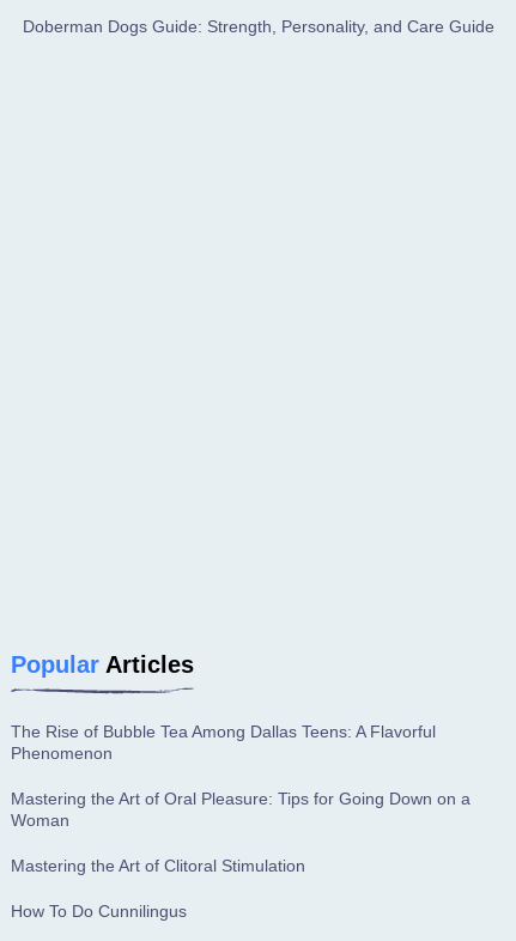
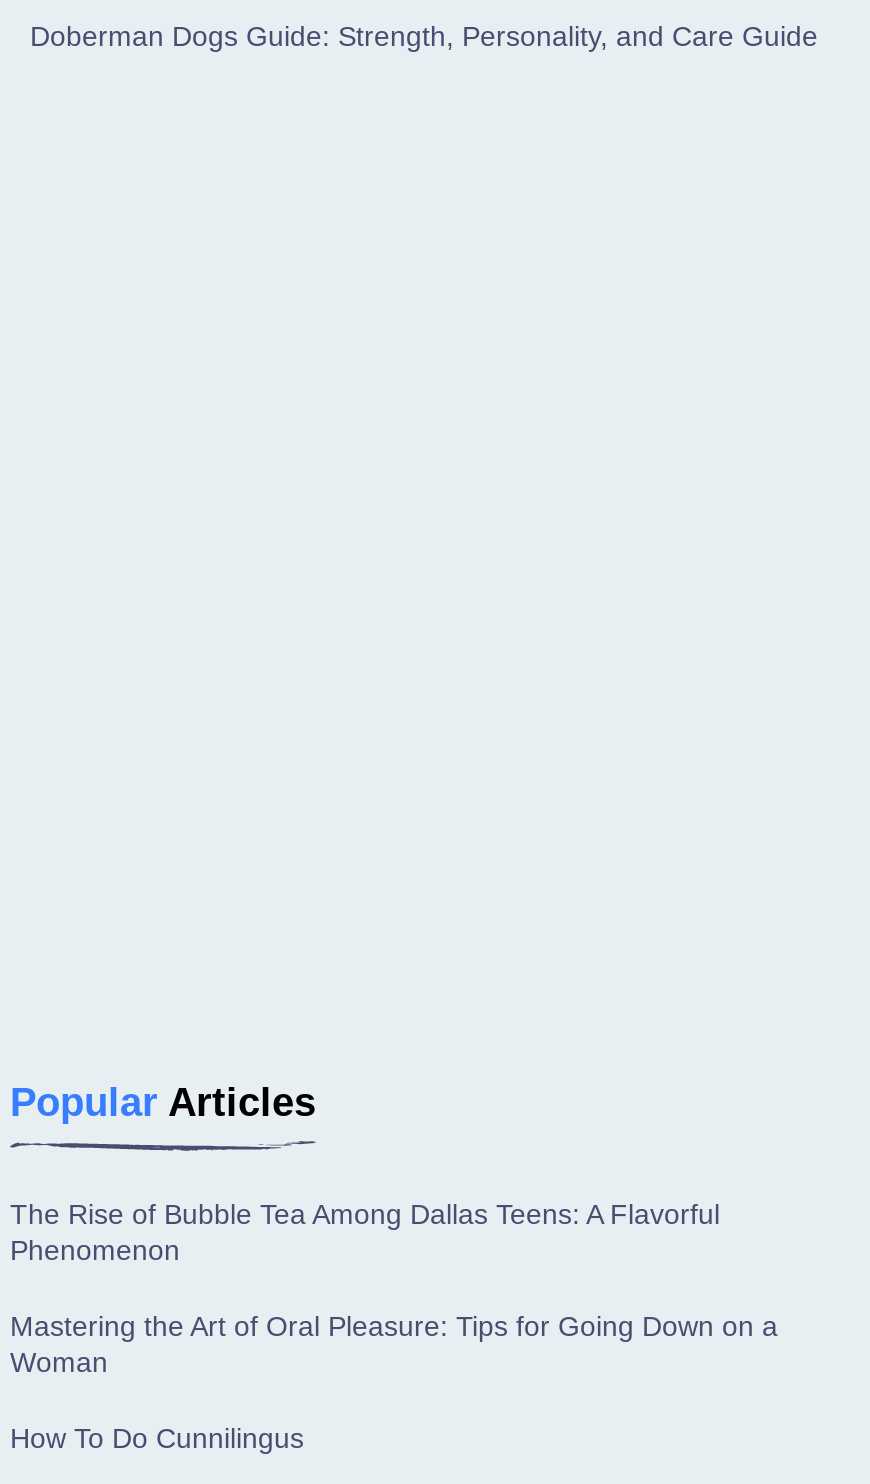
- Mastering the Art of Clitoral Stimulation
